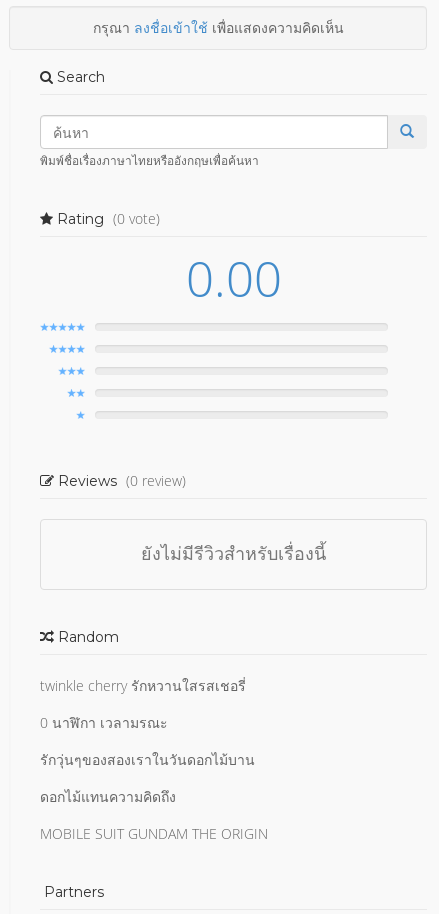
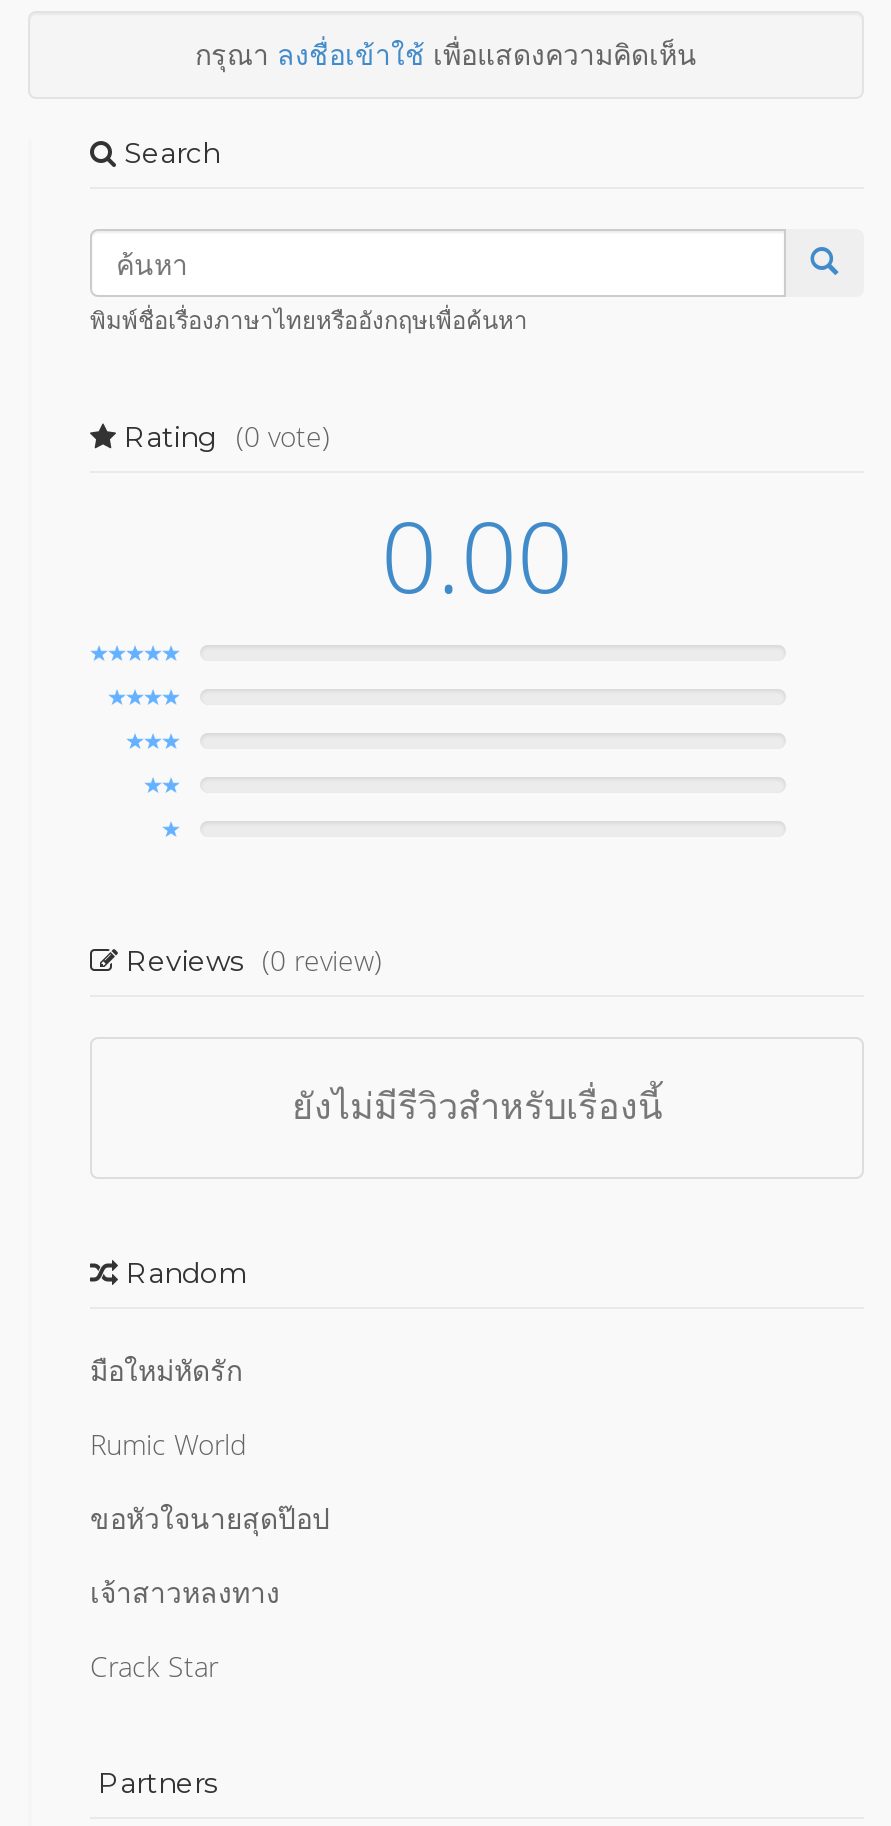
- twinkle cherry รักหวานใสรสเชอรี่
+ มือใหม่หัดรัก

- 0 นาฬิกา เวลามรณะ
+ Rumic World

- รักวุ่นๆของสองเราในวันดอกไม้บาน
+ ขอหัวใจนายสุดป๊อป

- ดอกไม้แทนความคิดถึง
+ เจ้าสาวหลงทาง

- MOBILE SUIT GUNDAM THE ORIGIN
+ Crack Star
